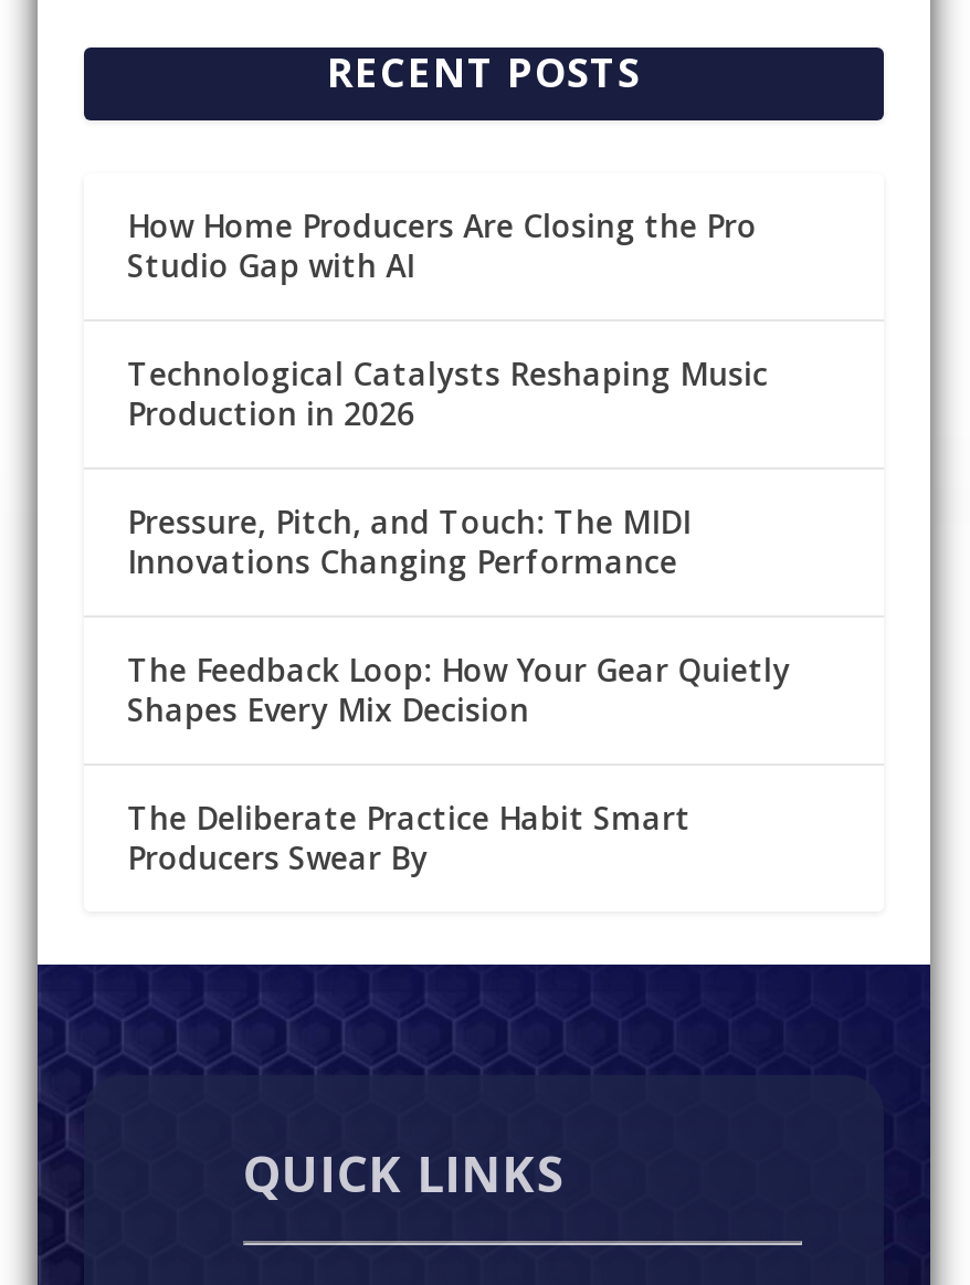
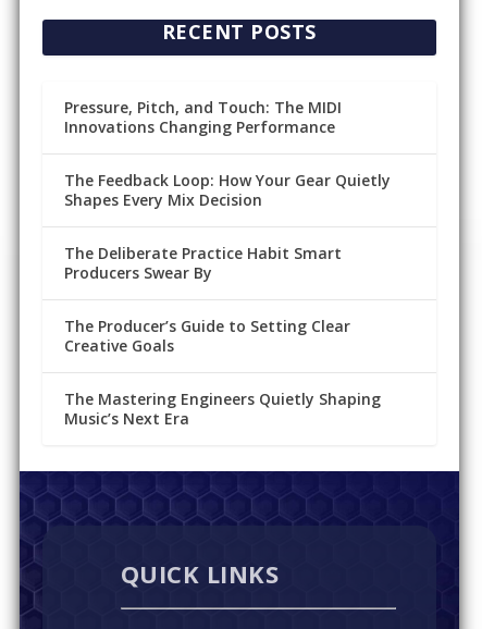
- How Home Producers Are Closing the Pro
- Studio Gap with AI
- Technological Catalysts Reshaping Music
- Production in 2026

moved up: Pressure, Pitch, and Touch: The MIDI | Innovations Changing Performance | The Feedback Loop: How Your Gear Quietly | Shapes Every Mix Decision | The Deliberate Practice Habit Smart | Producers Swear By

+ The Producer’s Guide to Setting Clear
+ Creative Goals
+ The Mastering Engineers Quietly Shaping
+ Music’s Next Era
